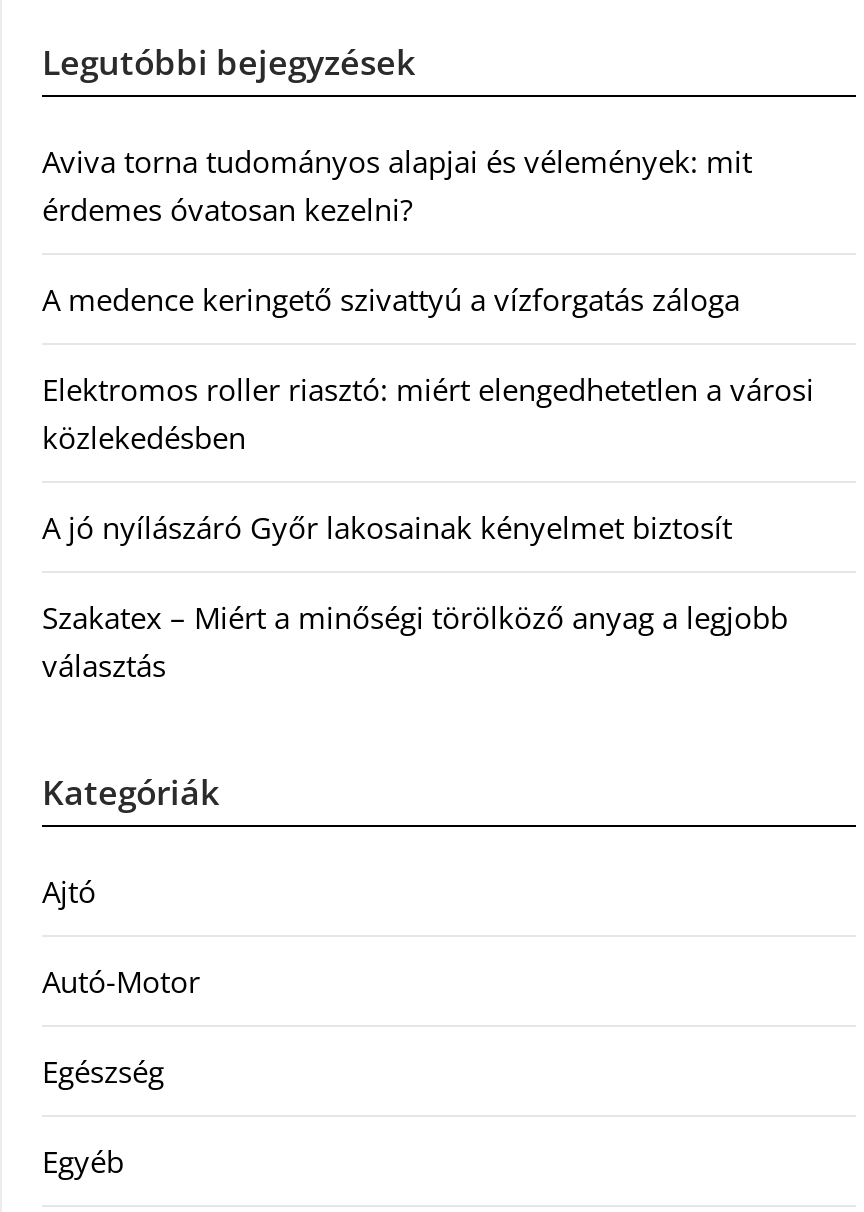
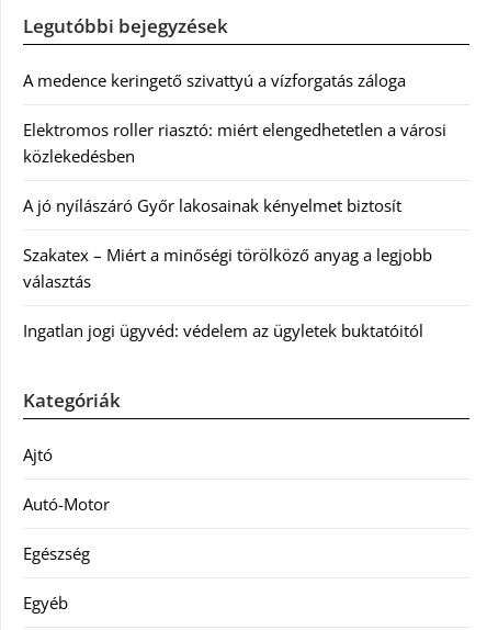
- Aviva torna tudományos alapjai és vélemények: mit
- érdemes óvatosan kezelni?

moved up: A medence keringető szivattyú a vízforgatás záloga | Elektromos roller riasztó: miért elengedhetetlen a városi | közlekedésben | A jó nyílászáró Győr lakosainak kényelmet biztosít | Szakatex – Miért a minőségi törölköző anyag a legjobb | választás

+ Ingatlan jogi ügyvéd: védelem az ügyletek buktatóitól
